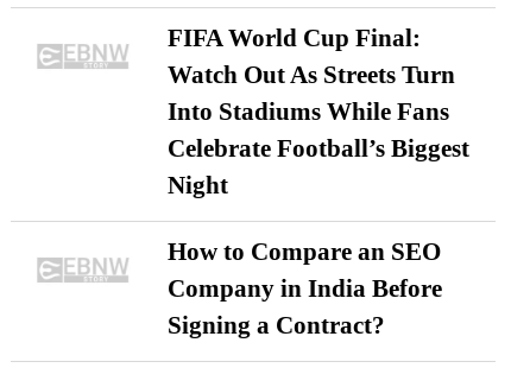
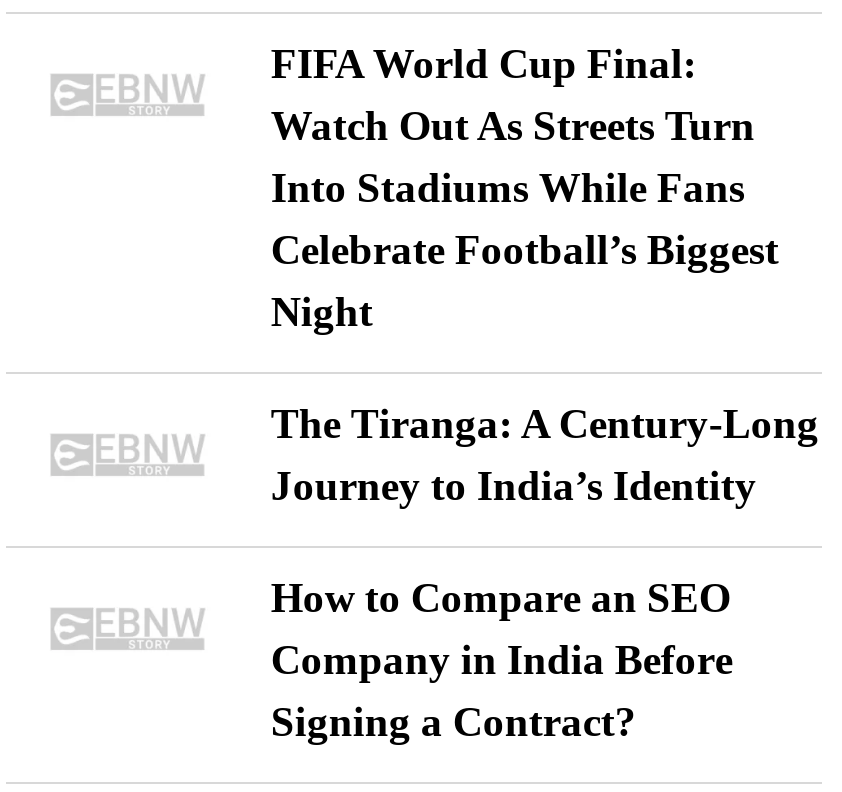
+ The Tiranga: A Century-Long
+ Journey to India’s Identity
